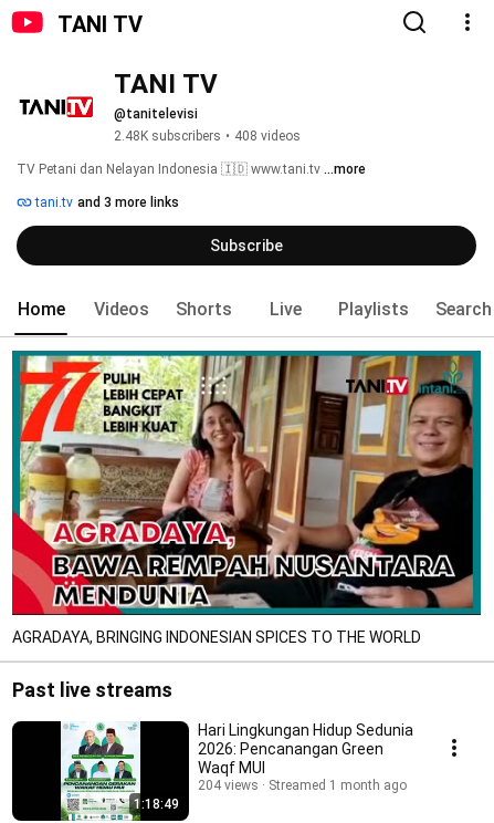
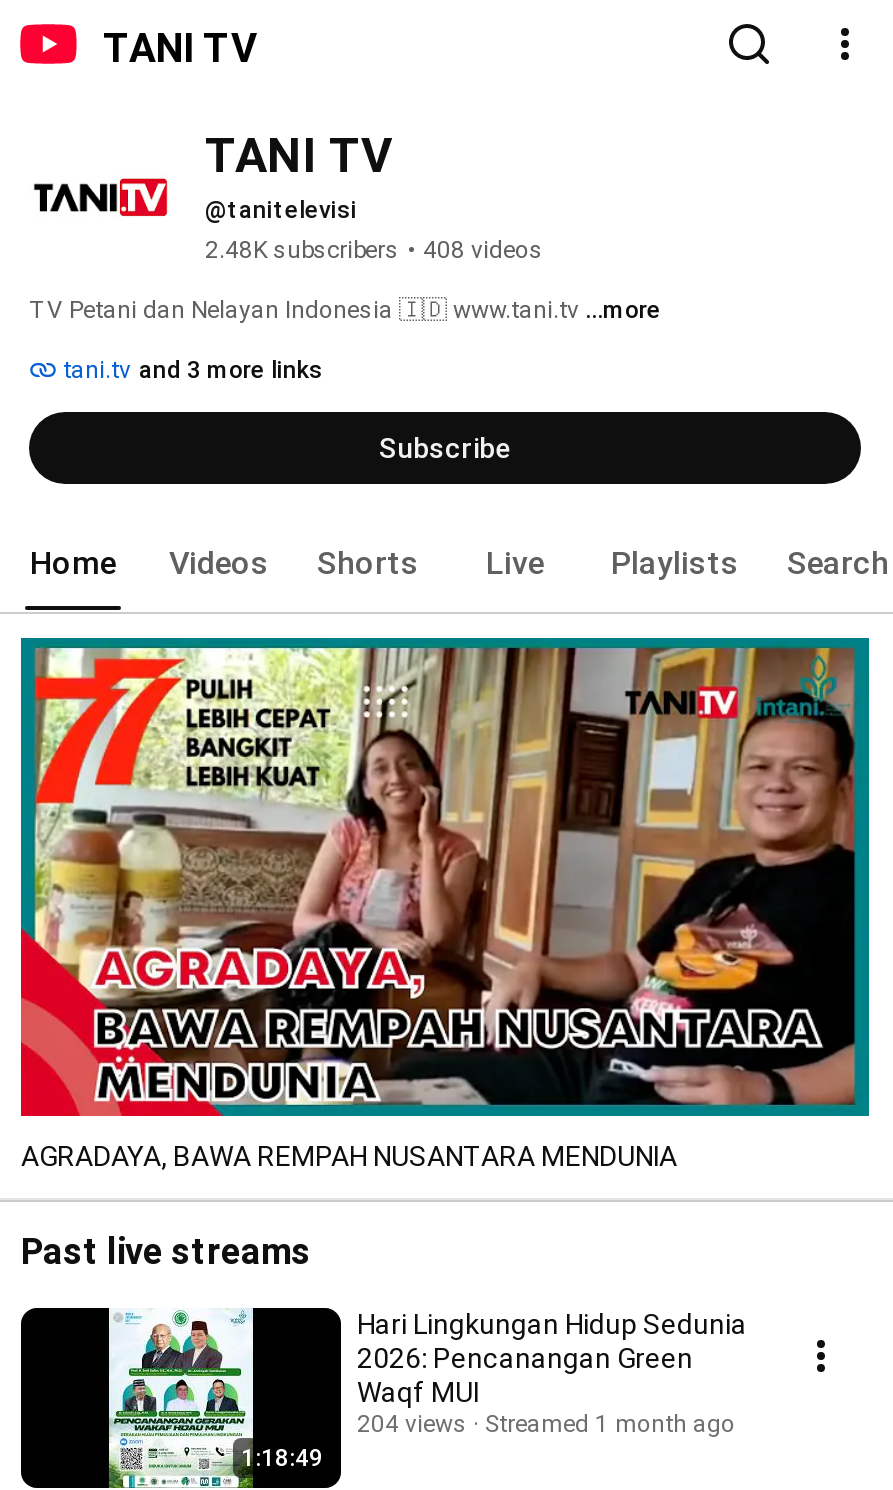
- AGRADAYA, BRINGING INDONESIAN SPICES TO THE WORLD
+ AGRADAYA, BAWA REMPAH NUSANTARA MENDUNIA
